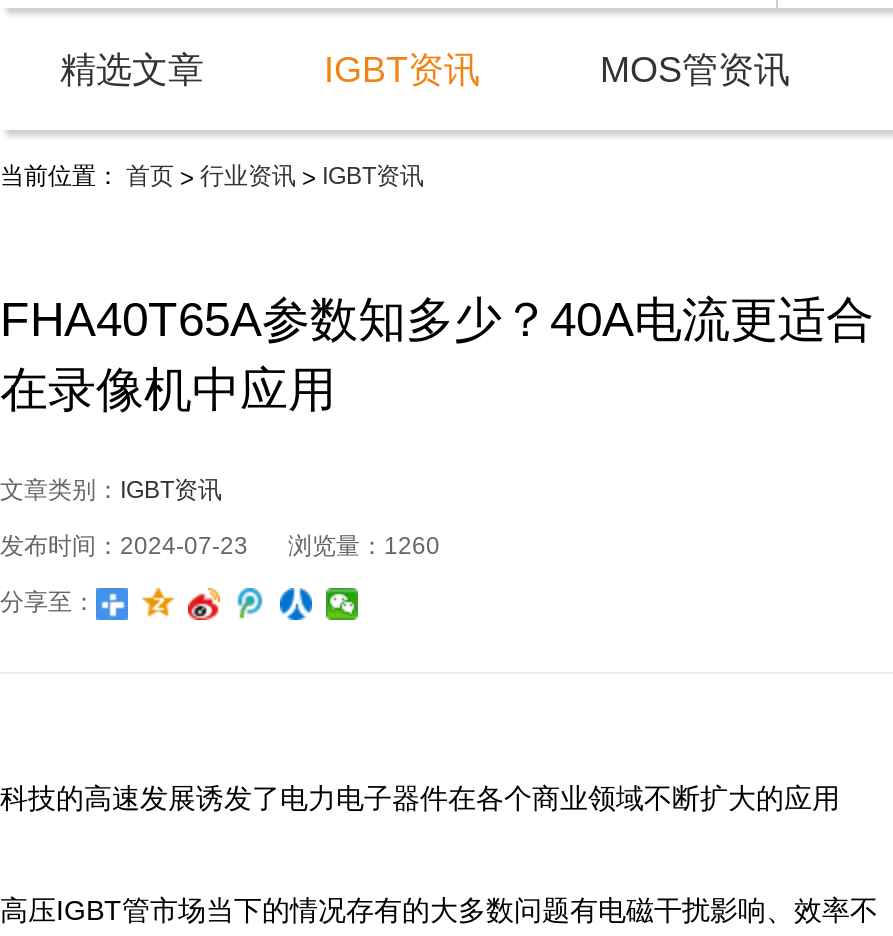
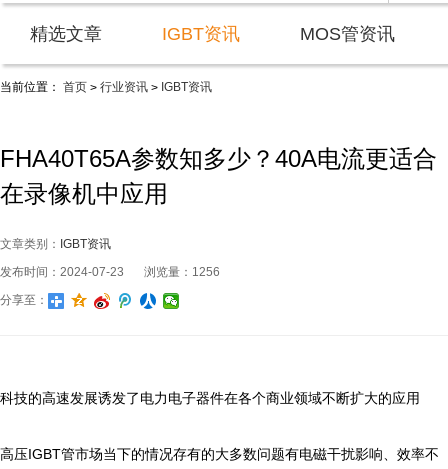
- 发布时间：2024-07-23 浏览量：1260
+ 发布时间：2024-07-23 浏览量：1256
